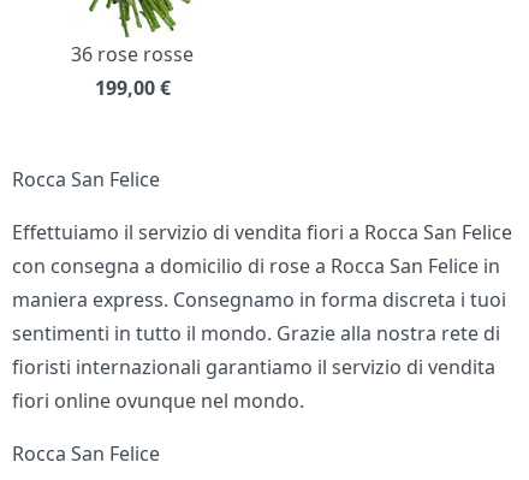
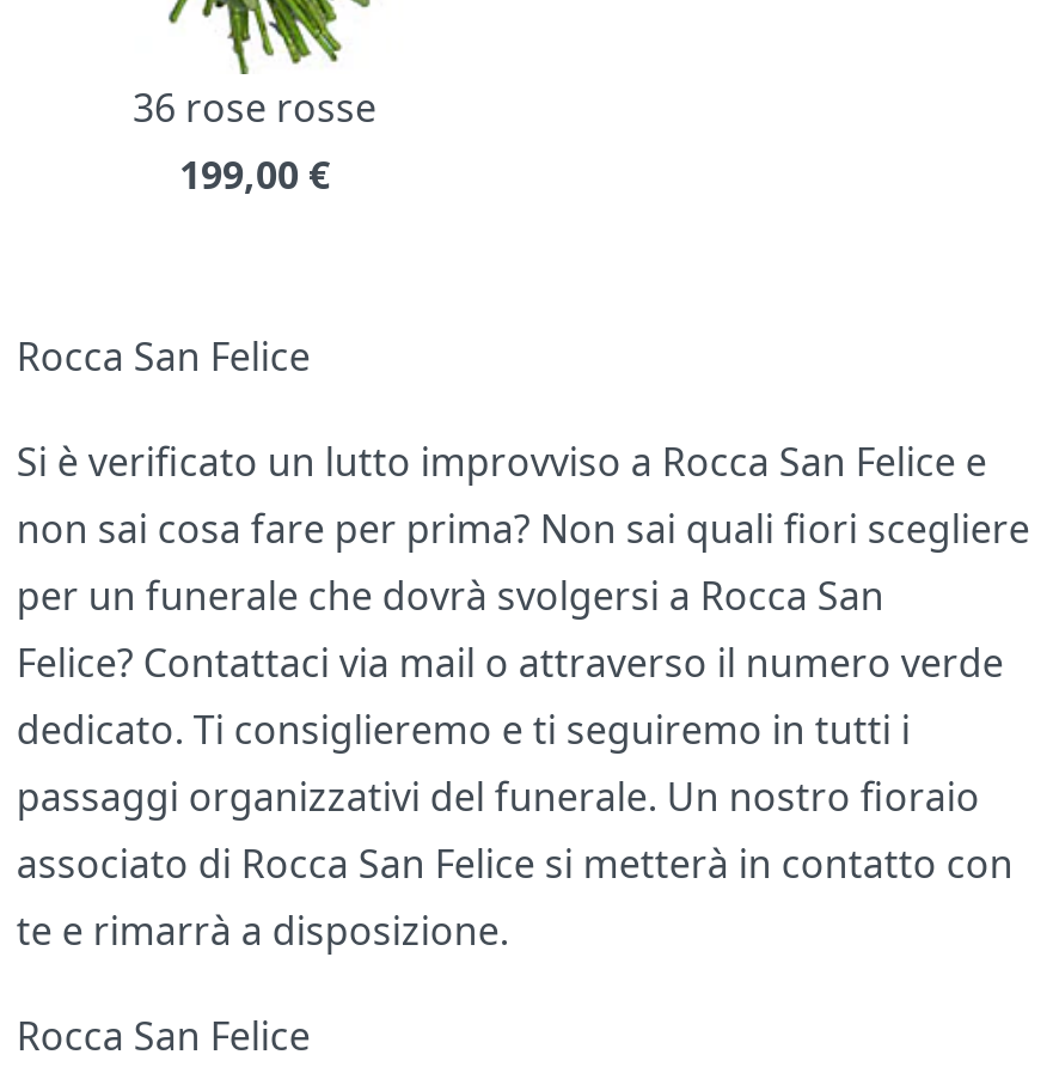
- Effettuiamo il servizio di vendita fiori a Rocca San Felice
- con consegna a domicilio di rose a Rocca San Felice in
- maniera express. Consegnamo in forma discreta i tuoi
- sentimenti in tutto il mondo. Grazie alla nostra rete di
- fioristi internazionali garantiamo il servizio di vendita
- fiori online ovunque nel mondo.
+ Si è verificato un lutto improvviso a Rocca San Felice e
+ non sai cosa fare per prima? Non sai quali fiori scegliere
+ per un funerale che dovrà svolgersi a Rocca San
+ Felice? Contattaci via mail o attraverso il numero verde
+ dedicato. Ti consiglieremo e ti seguiremo in tutti i
+ passaggi organizzativi del funerale. Un nostro fioraio
+ associato di Rocca San Felice si metterà in contatto con
+ te e rimarrà a disposizione.
